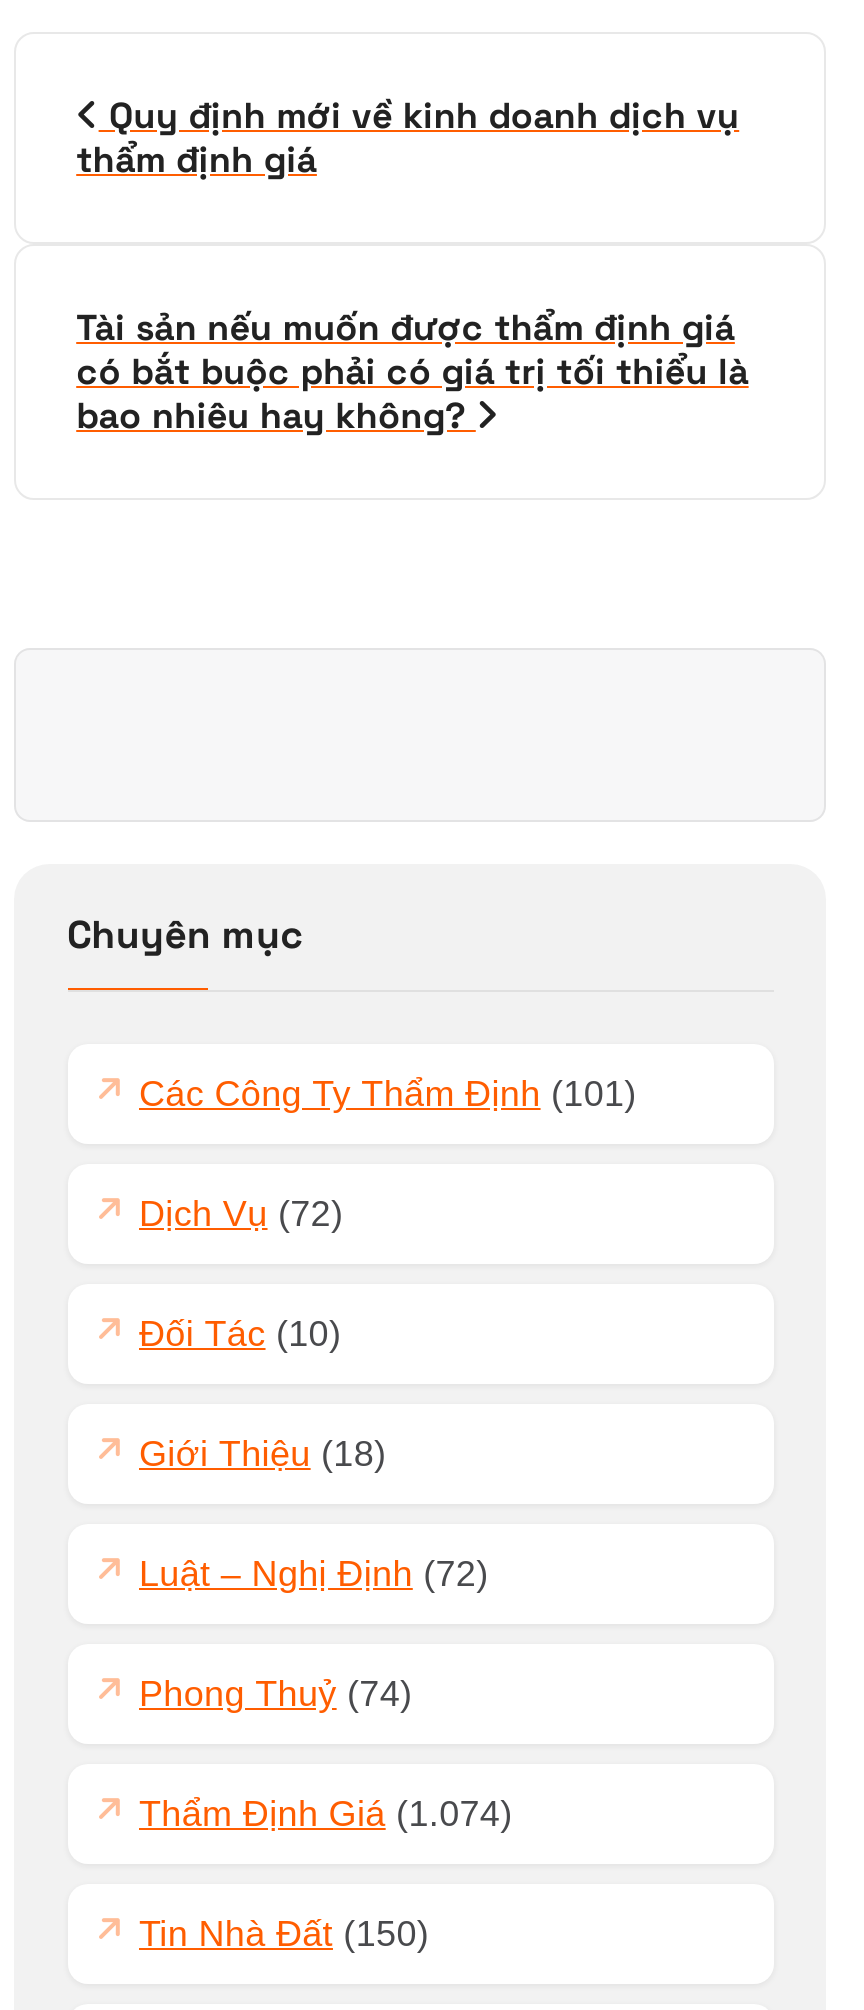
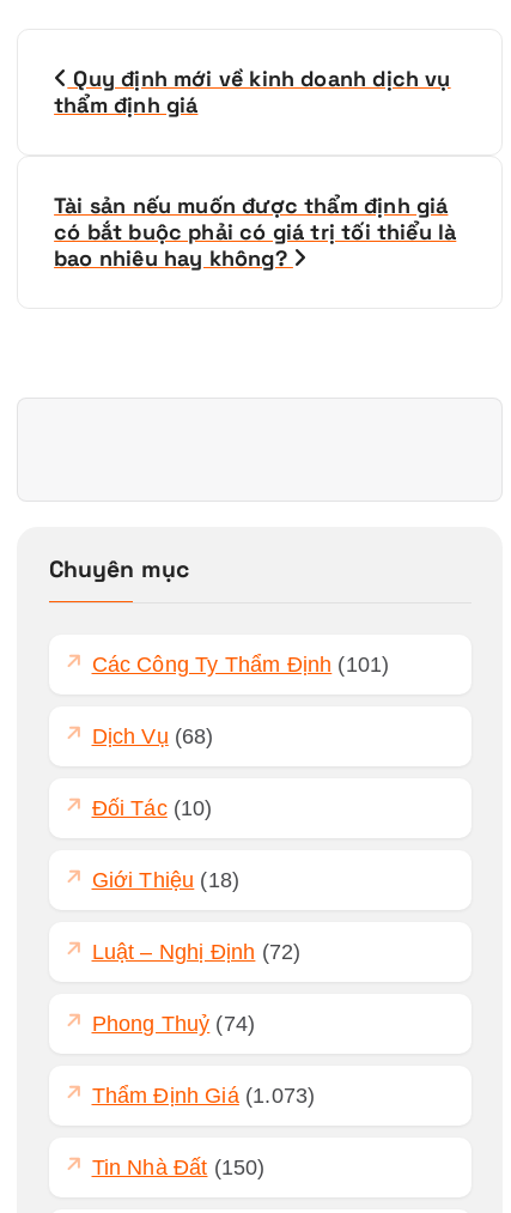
- Dịch Vụ (72)
+ Dịch Vụ (68)

- Thẩm Định Giá (1.074)
+ Thẩm Định Giá (1.073)
